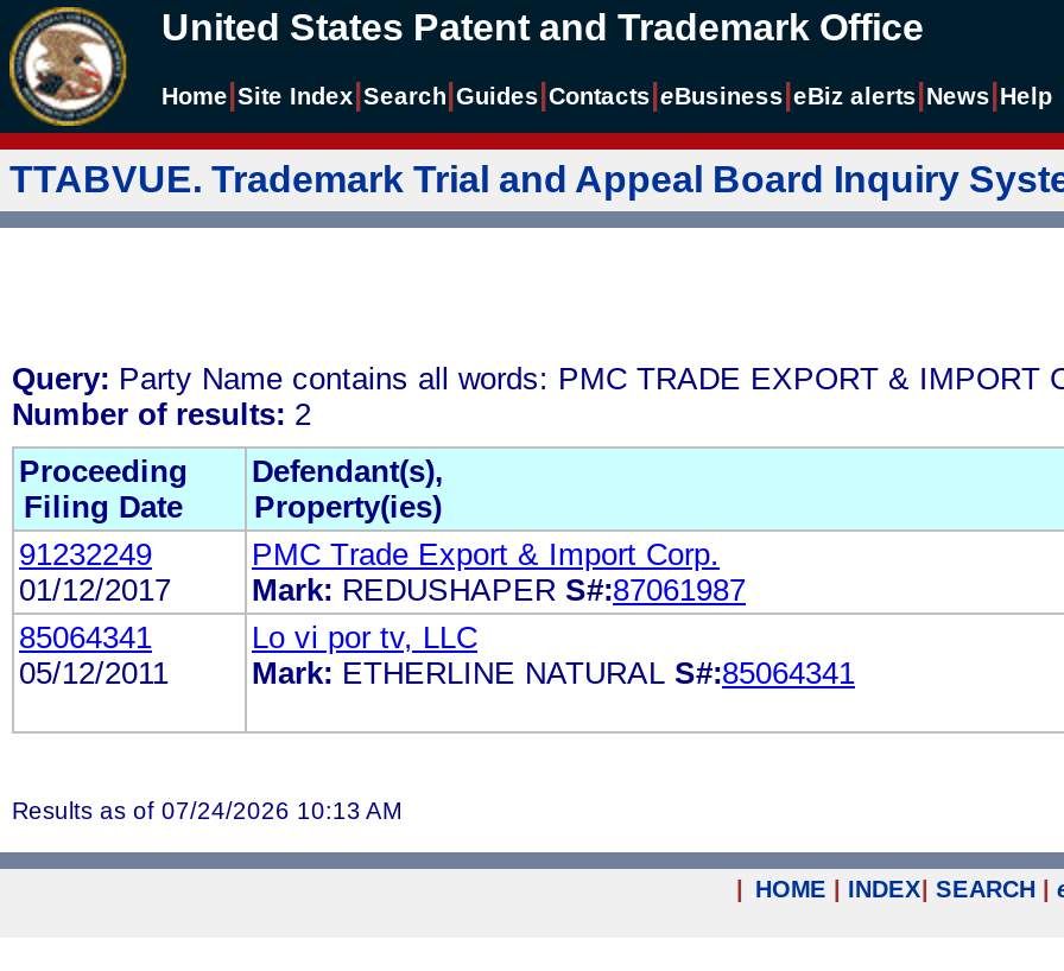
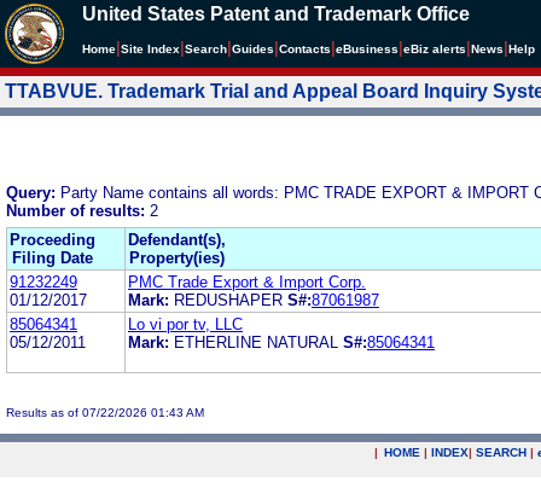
- Results as of 07/24/2026 10:13 AM
+ Results as of 07/22/2026 01:43 AM
